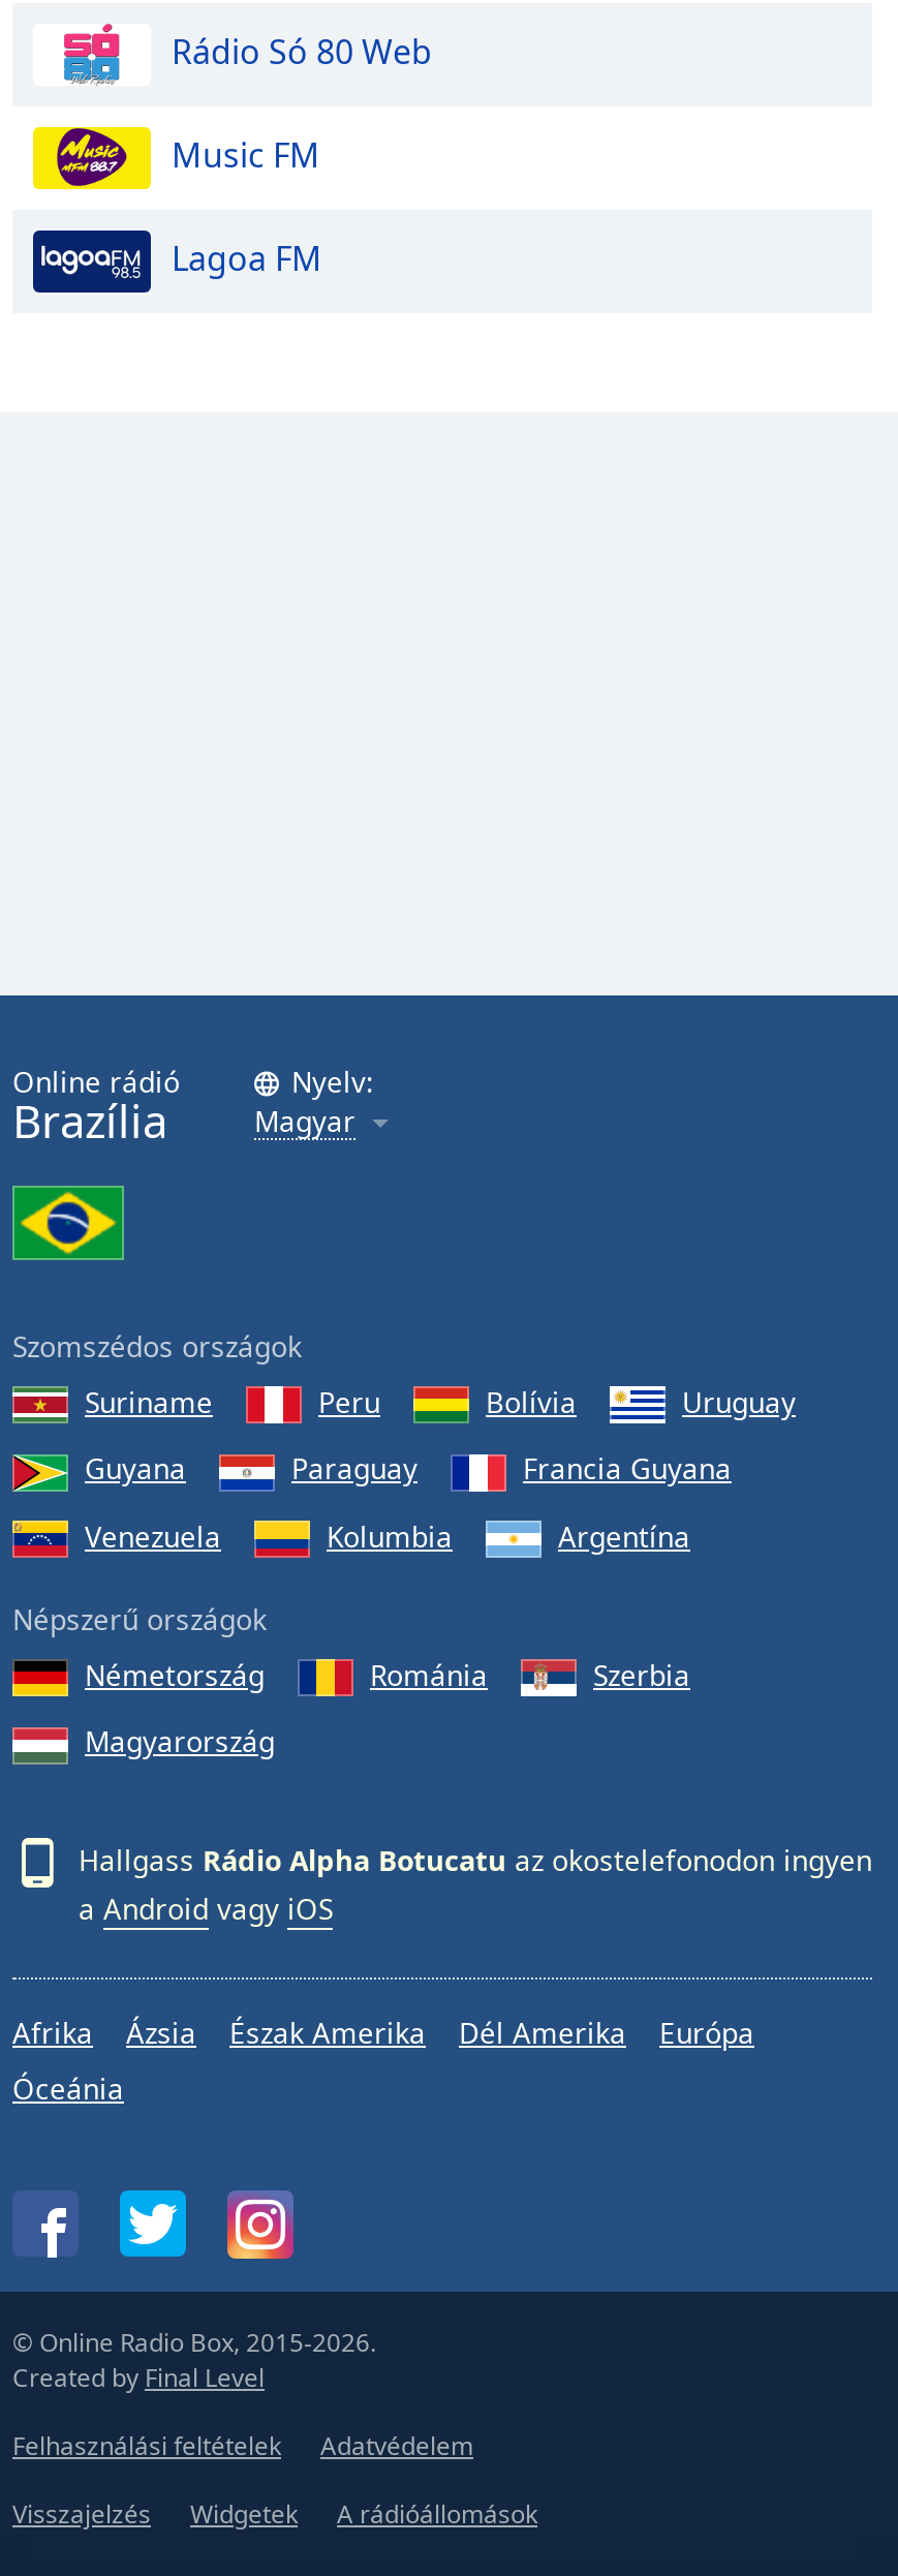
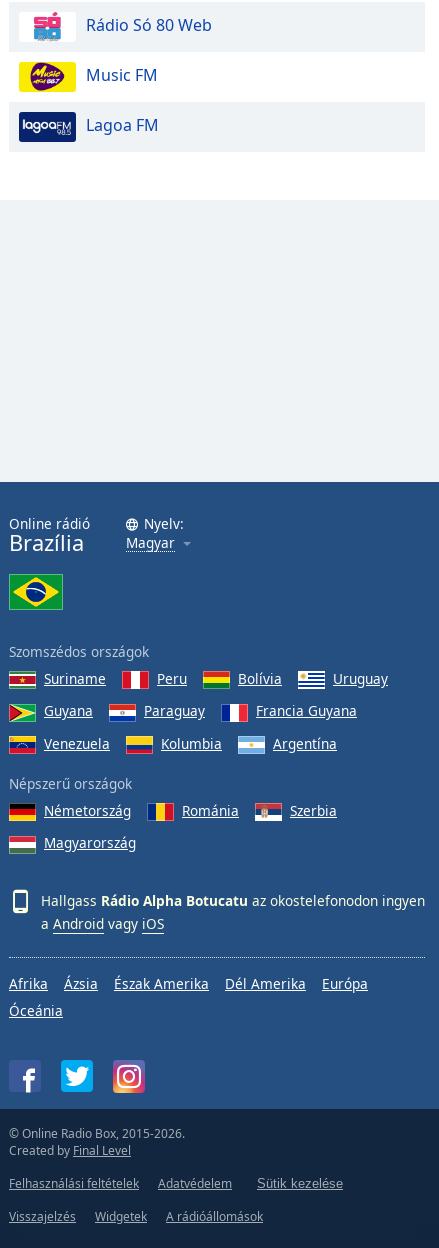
+ Sütik kezelése
